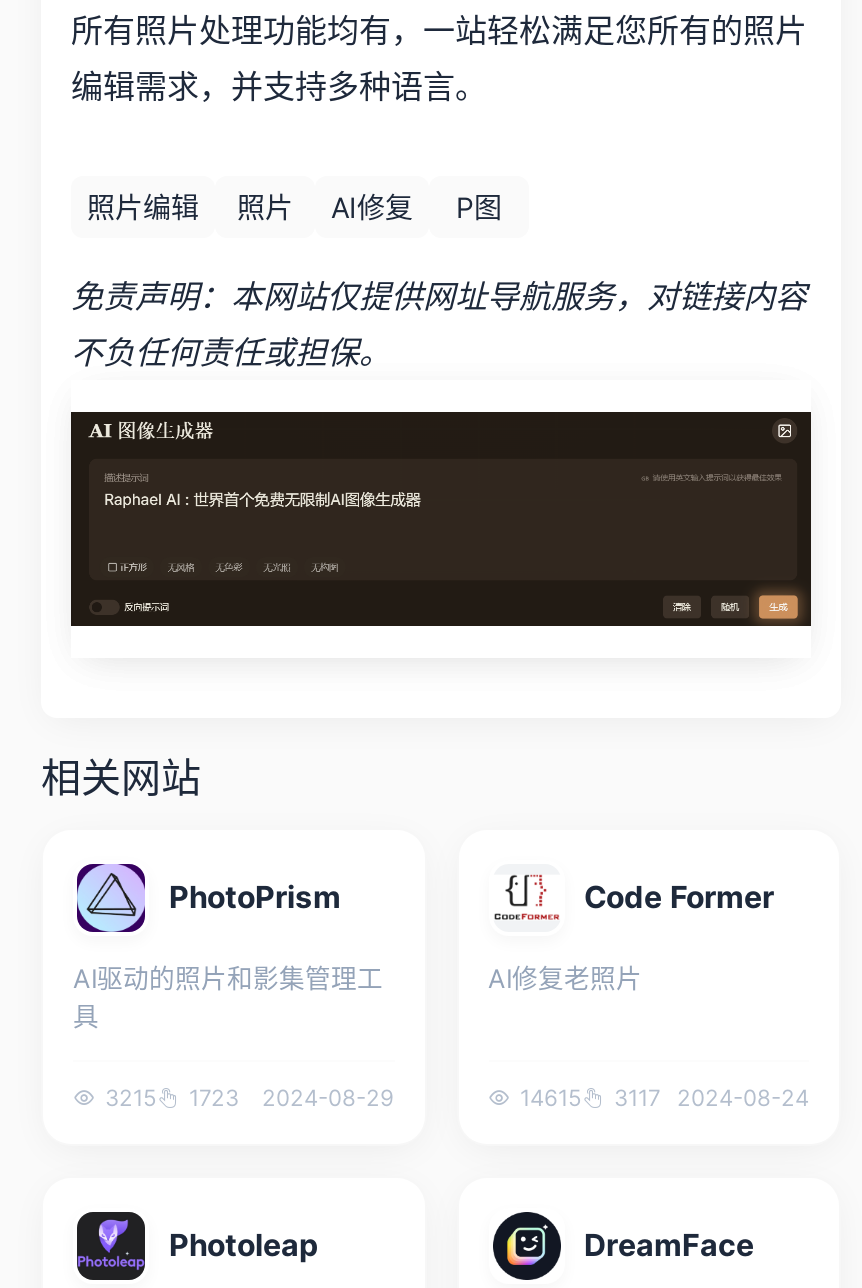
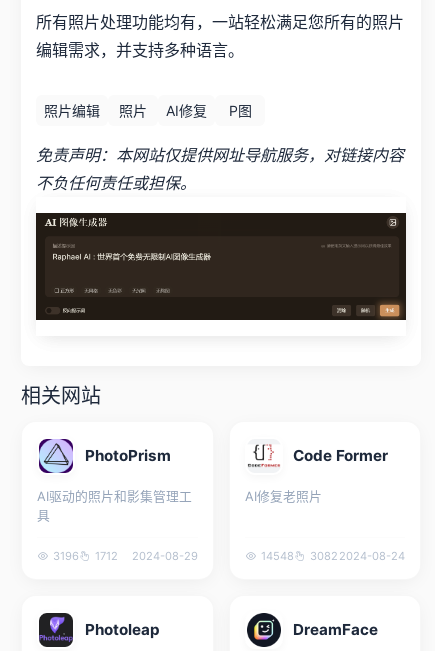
- 3215
+ 3196

- 1723
+ 1712

- 14615
- 3117
- 2024-08-24
+ 14548
+ 3082 2024-08-24
